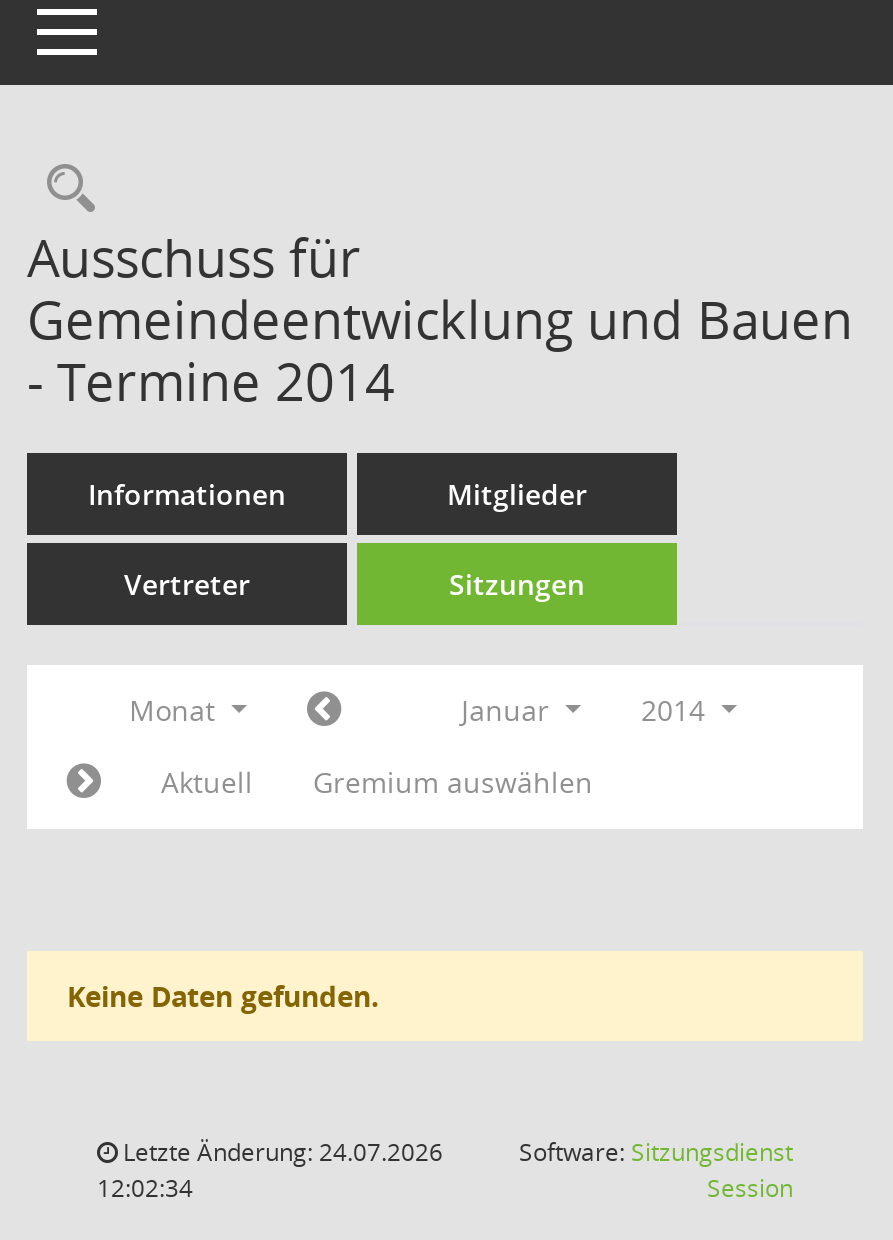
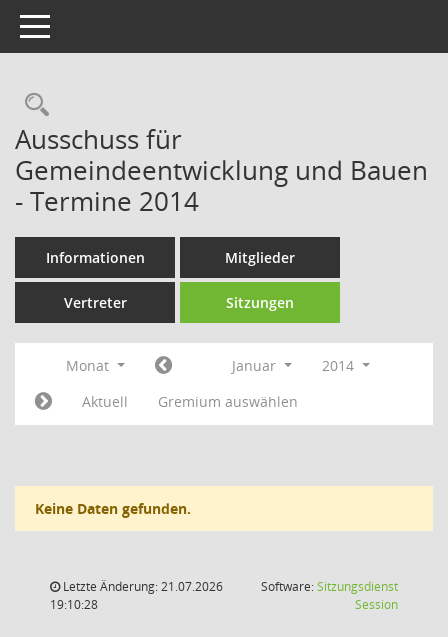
- Letzte Änderung: 24.07.2026
+ Letzte Änderung: 21.07.2026

- 12:02:34
+ 19:10:28
